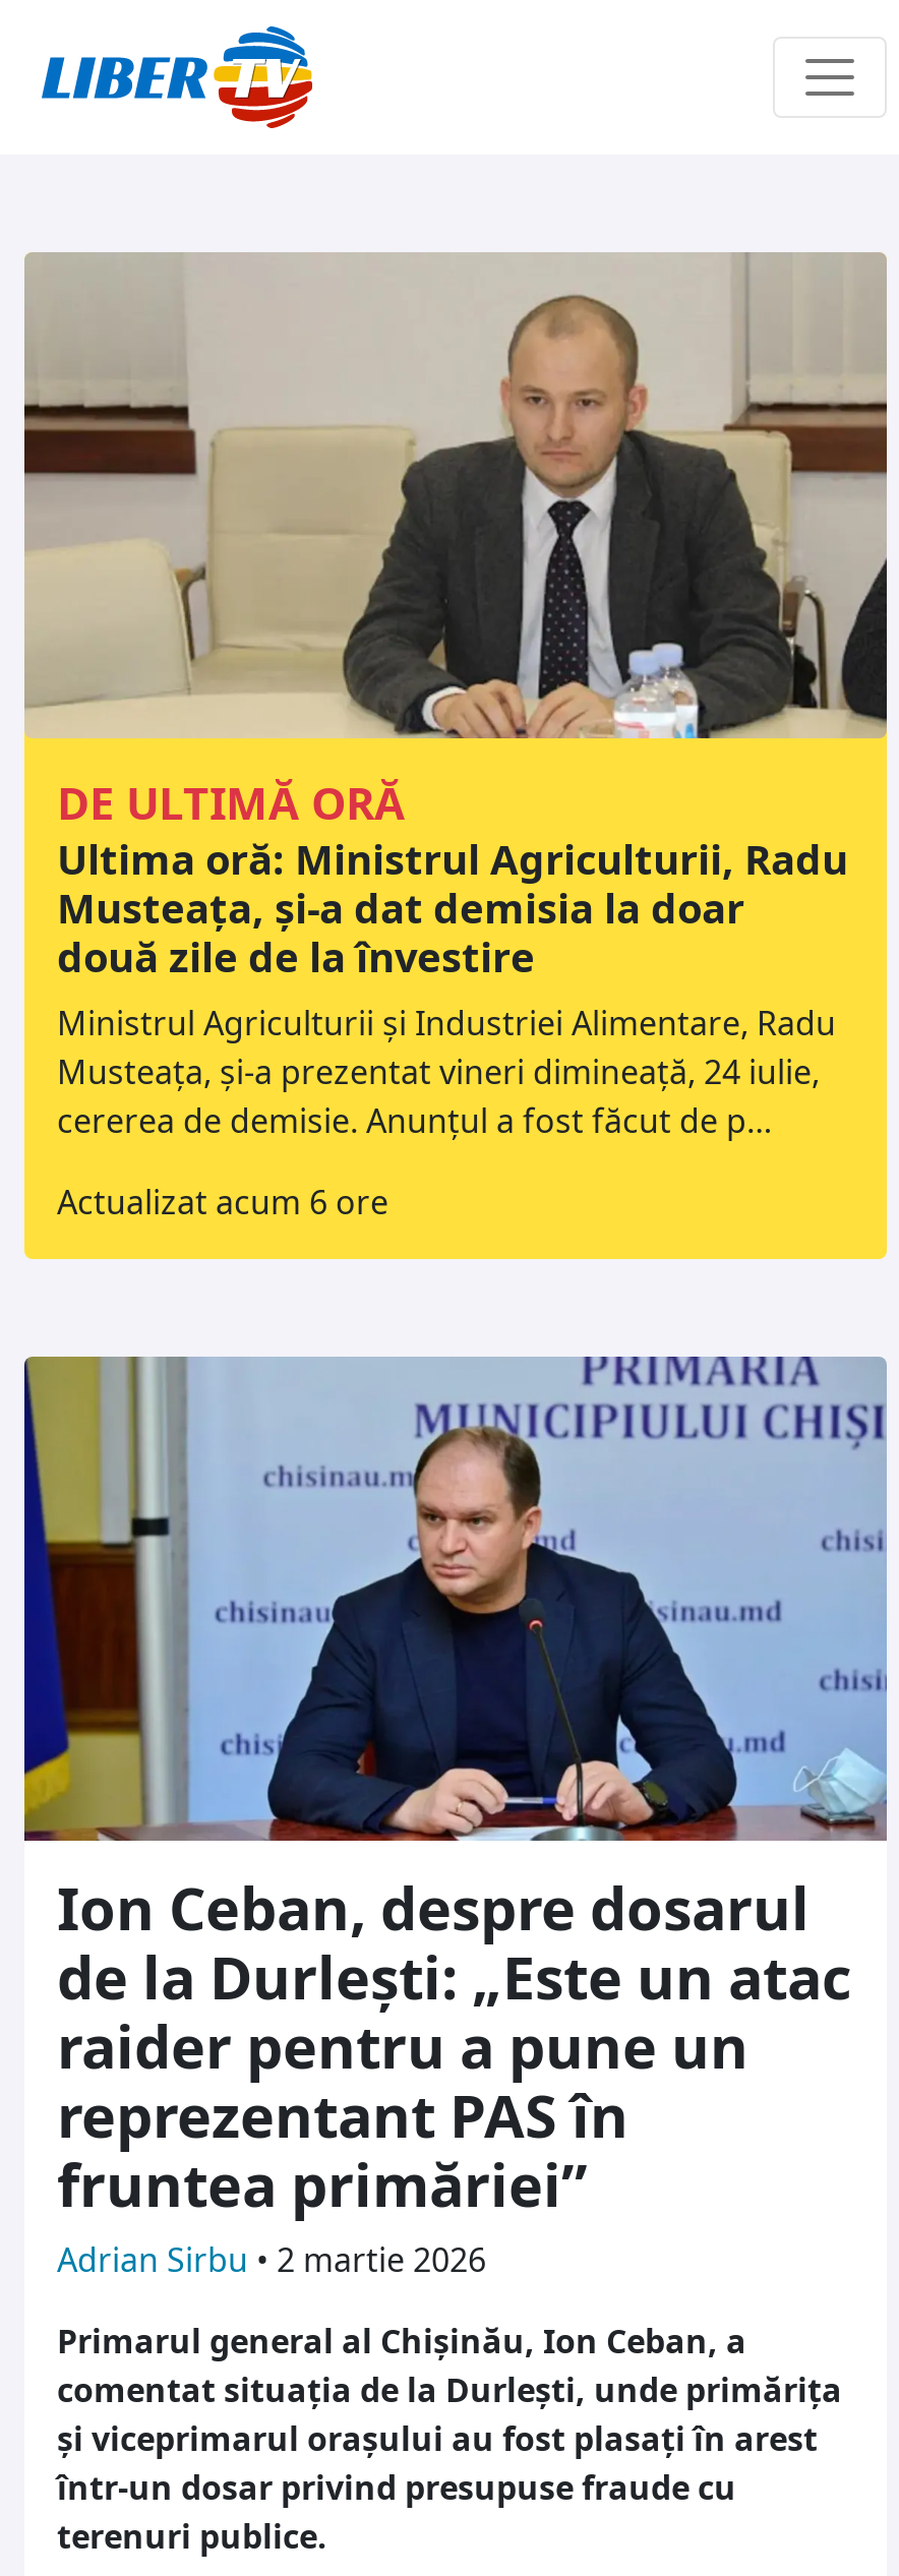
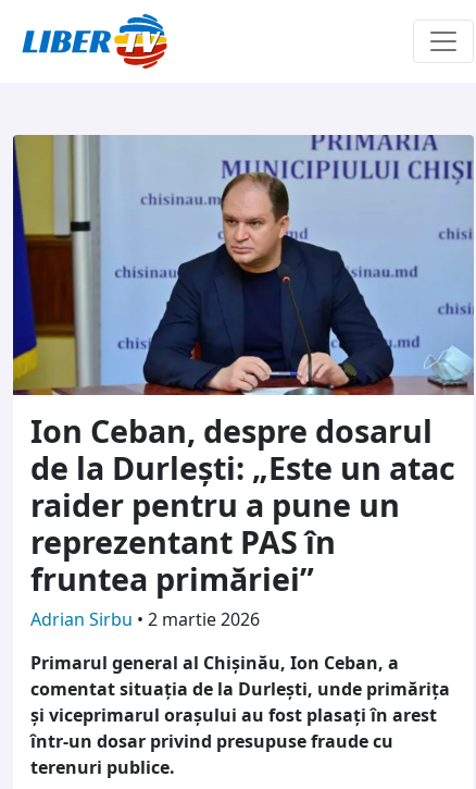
- [image]
- DE ULTIMĂ ORĂ
- Ultima oră: Ministrul Agriculturii, Radu
- Musteața, și-a dat demisia la doar
- două zile de la învestire
- Ministrul Agriculturii și Industriei Alimentare, Radu
- Musteața, și-a prezentat vineri dimineață, 24 iulie,
- cererea de demisie. Anunțul a fost făcut de p…
- Actualizat acum 6 ore
